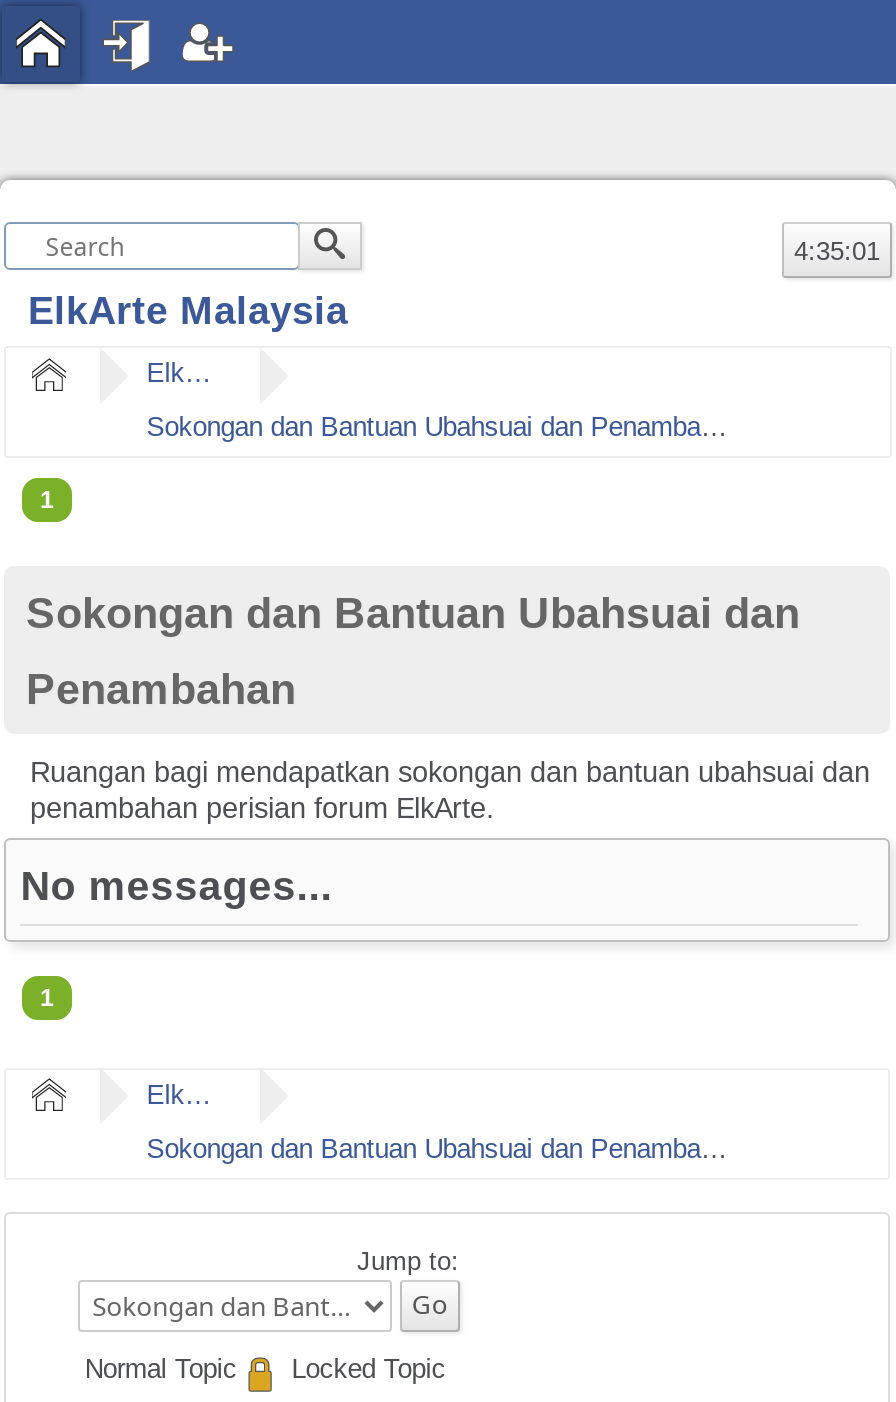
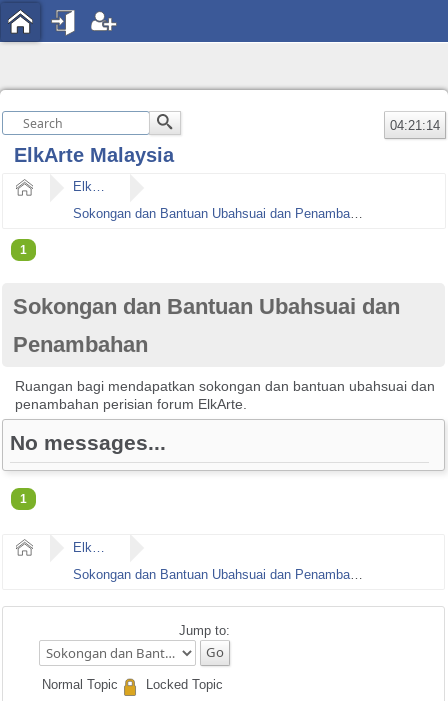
- 4:35:01
+ 04:21:14
